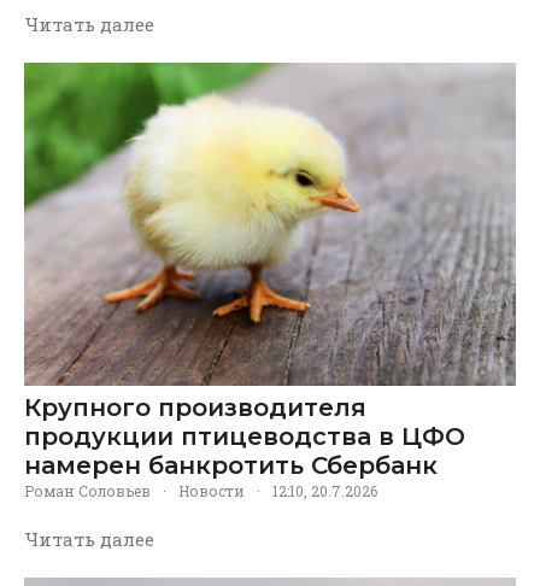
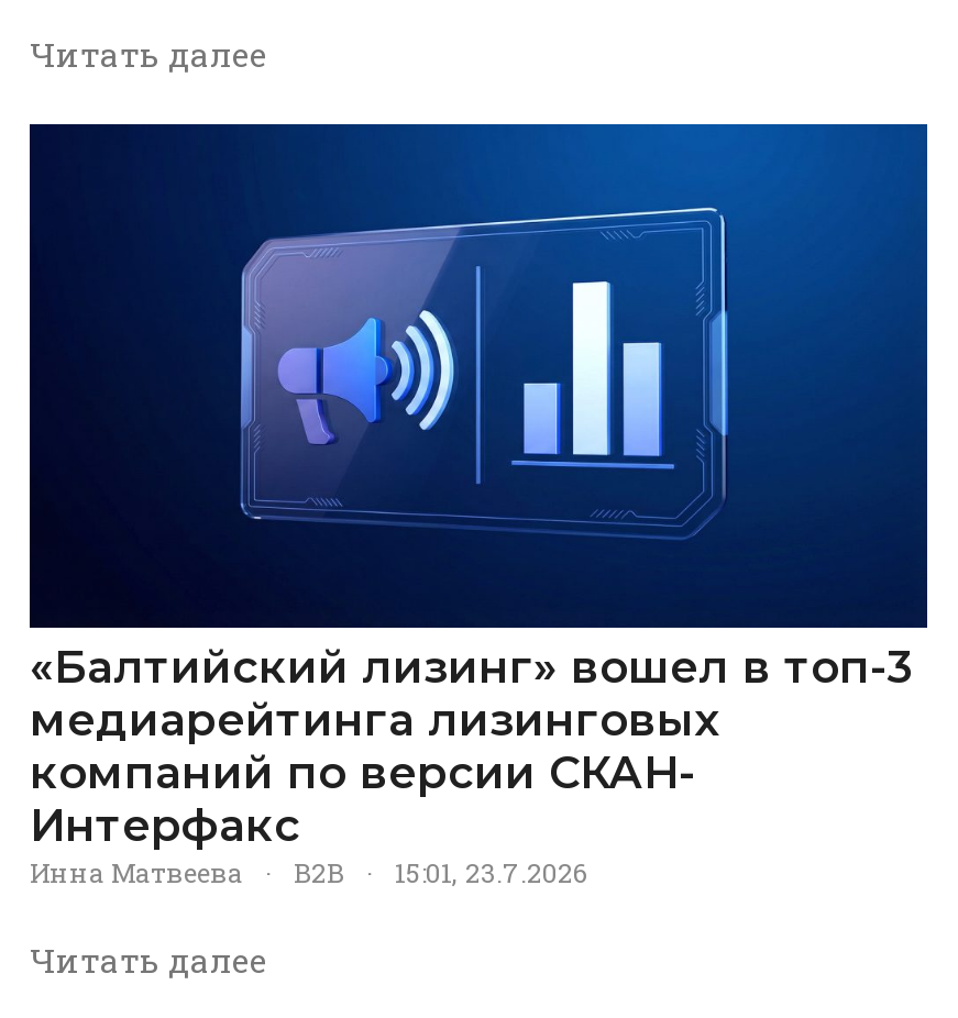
- [image]
+ [image]

- Крупного производителя
- продукции птицеводства в ЦФО
- намерен банкротить Сбербанк
- Роман Соловьев
+ «Балтийский лизинг» вошел в топ-3
+ медиарейтинга лизинговых
+ компаний по версии СКАН-
+ Интерфакс
+ Инна Матвеева

- Новости
+ B2B

- 12:10, 20.7.2026
+ 15:01, 23.7.2026
